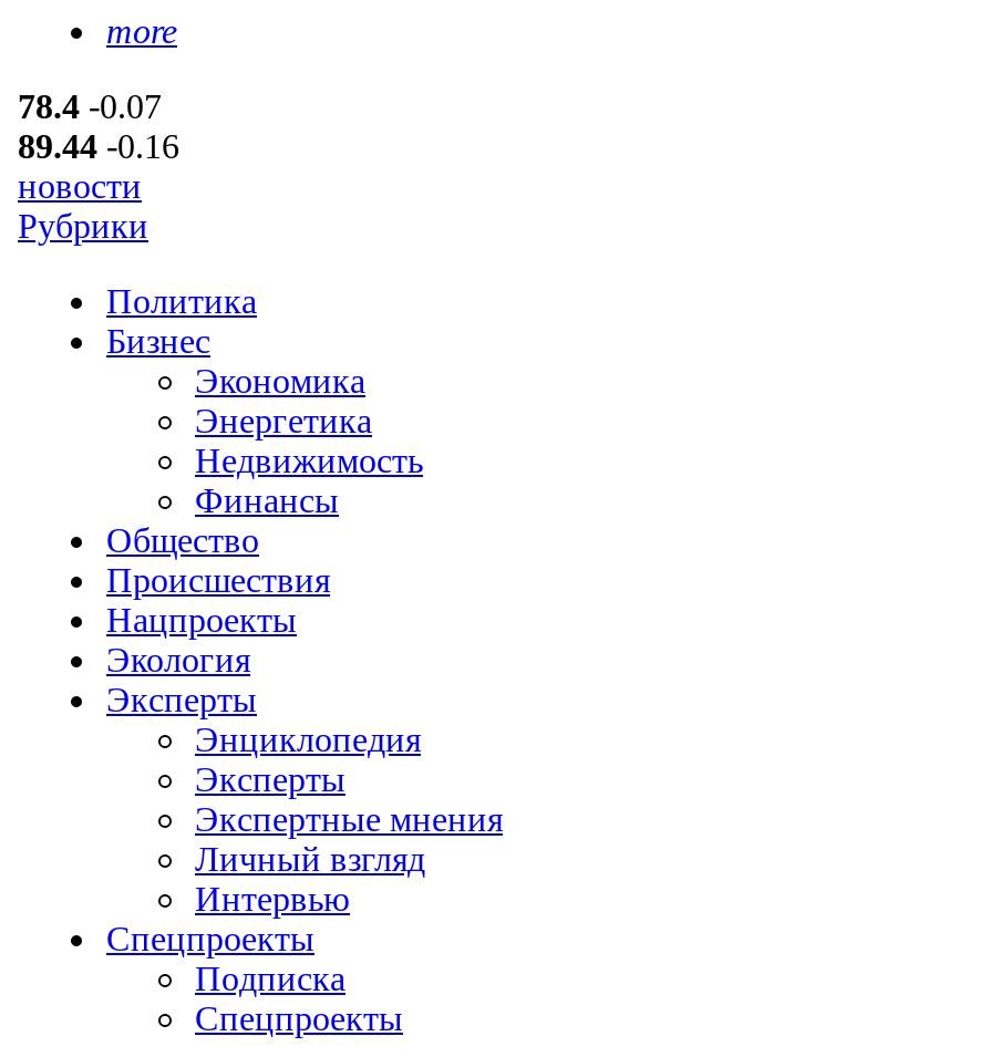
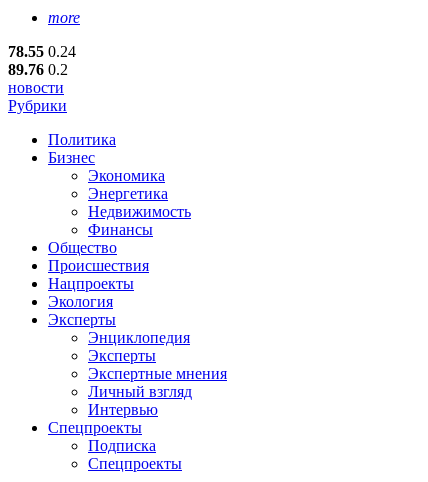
- 78.4 -0.07
+ 78.55 0.24

- 89.44 -0.16
+ 89.76 0.2
